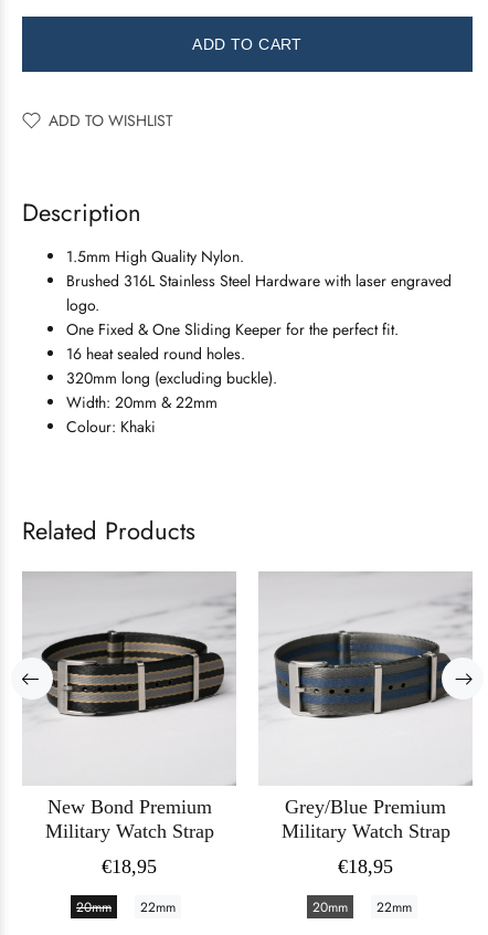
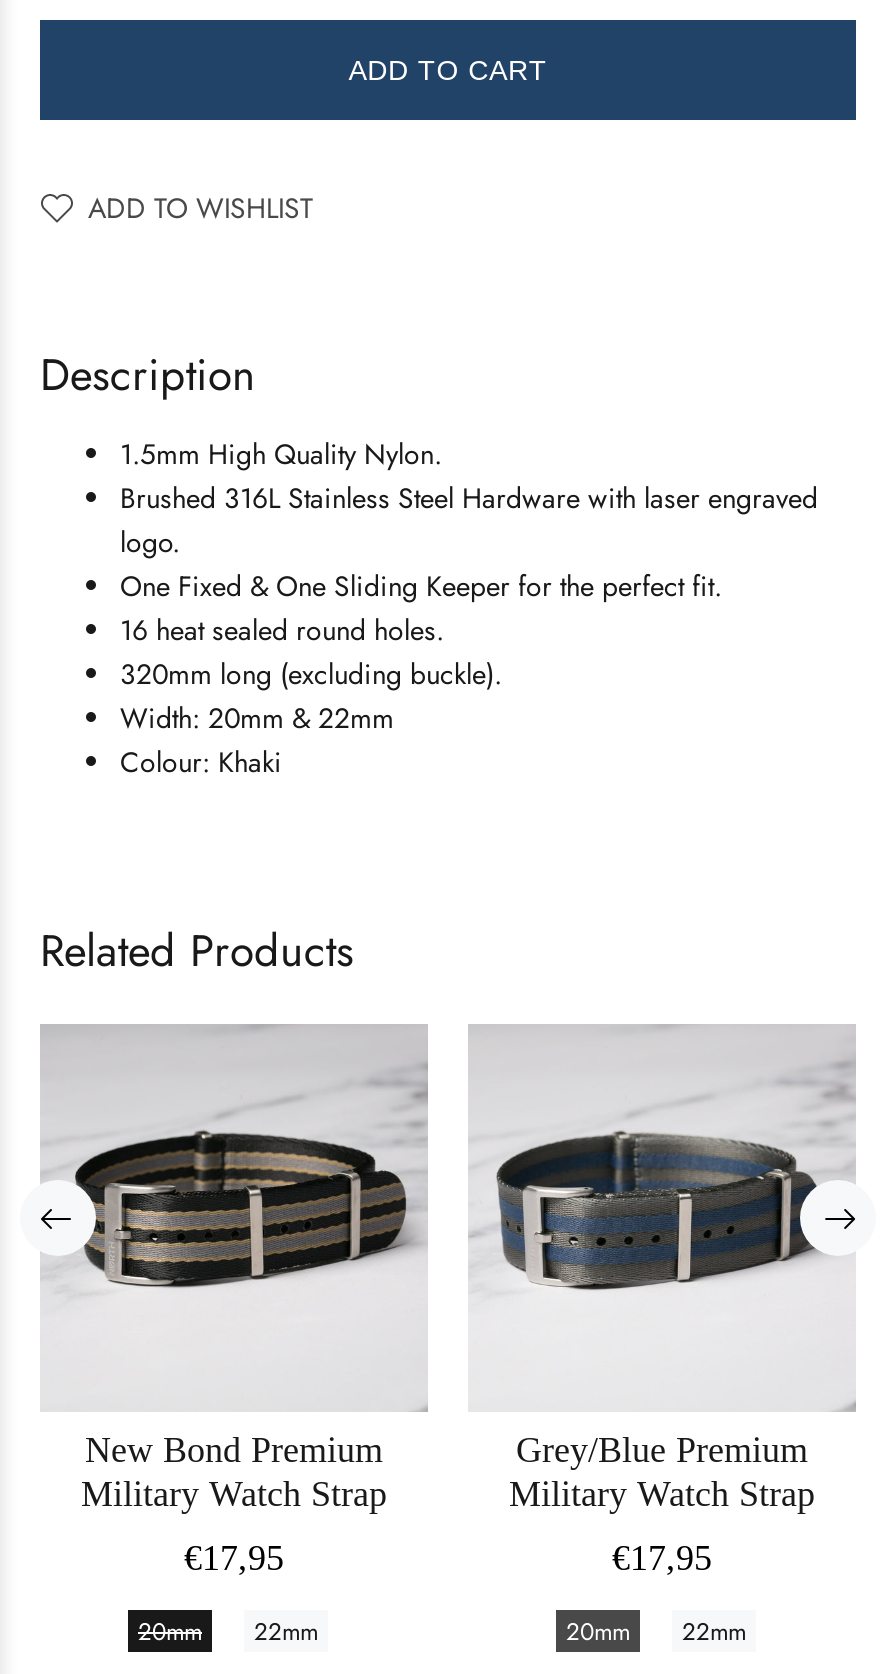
- €18,95
+ €17,95

- €18,95
+ €17,95
